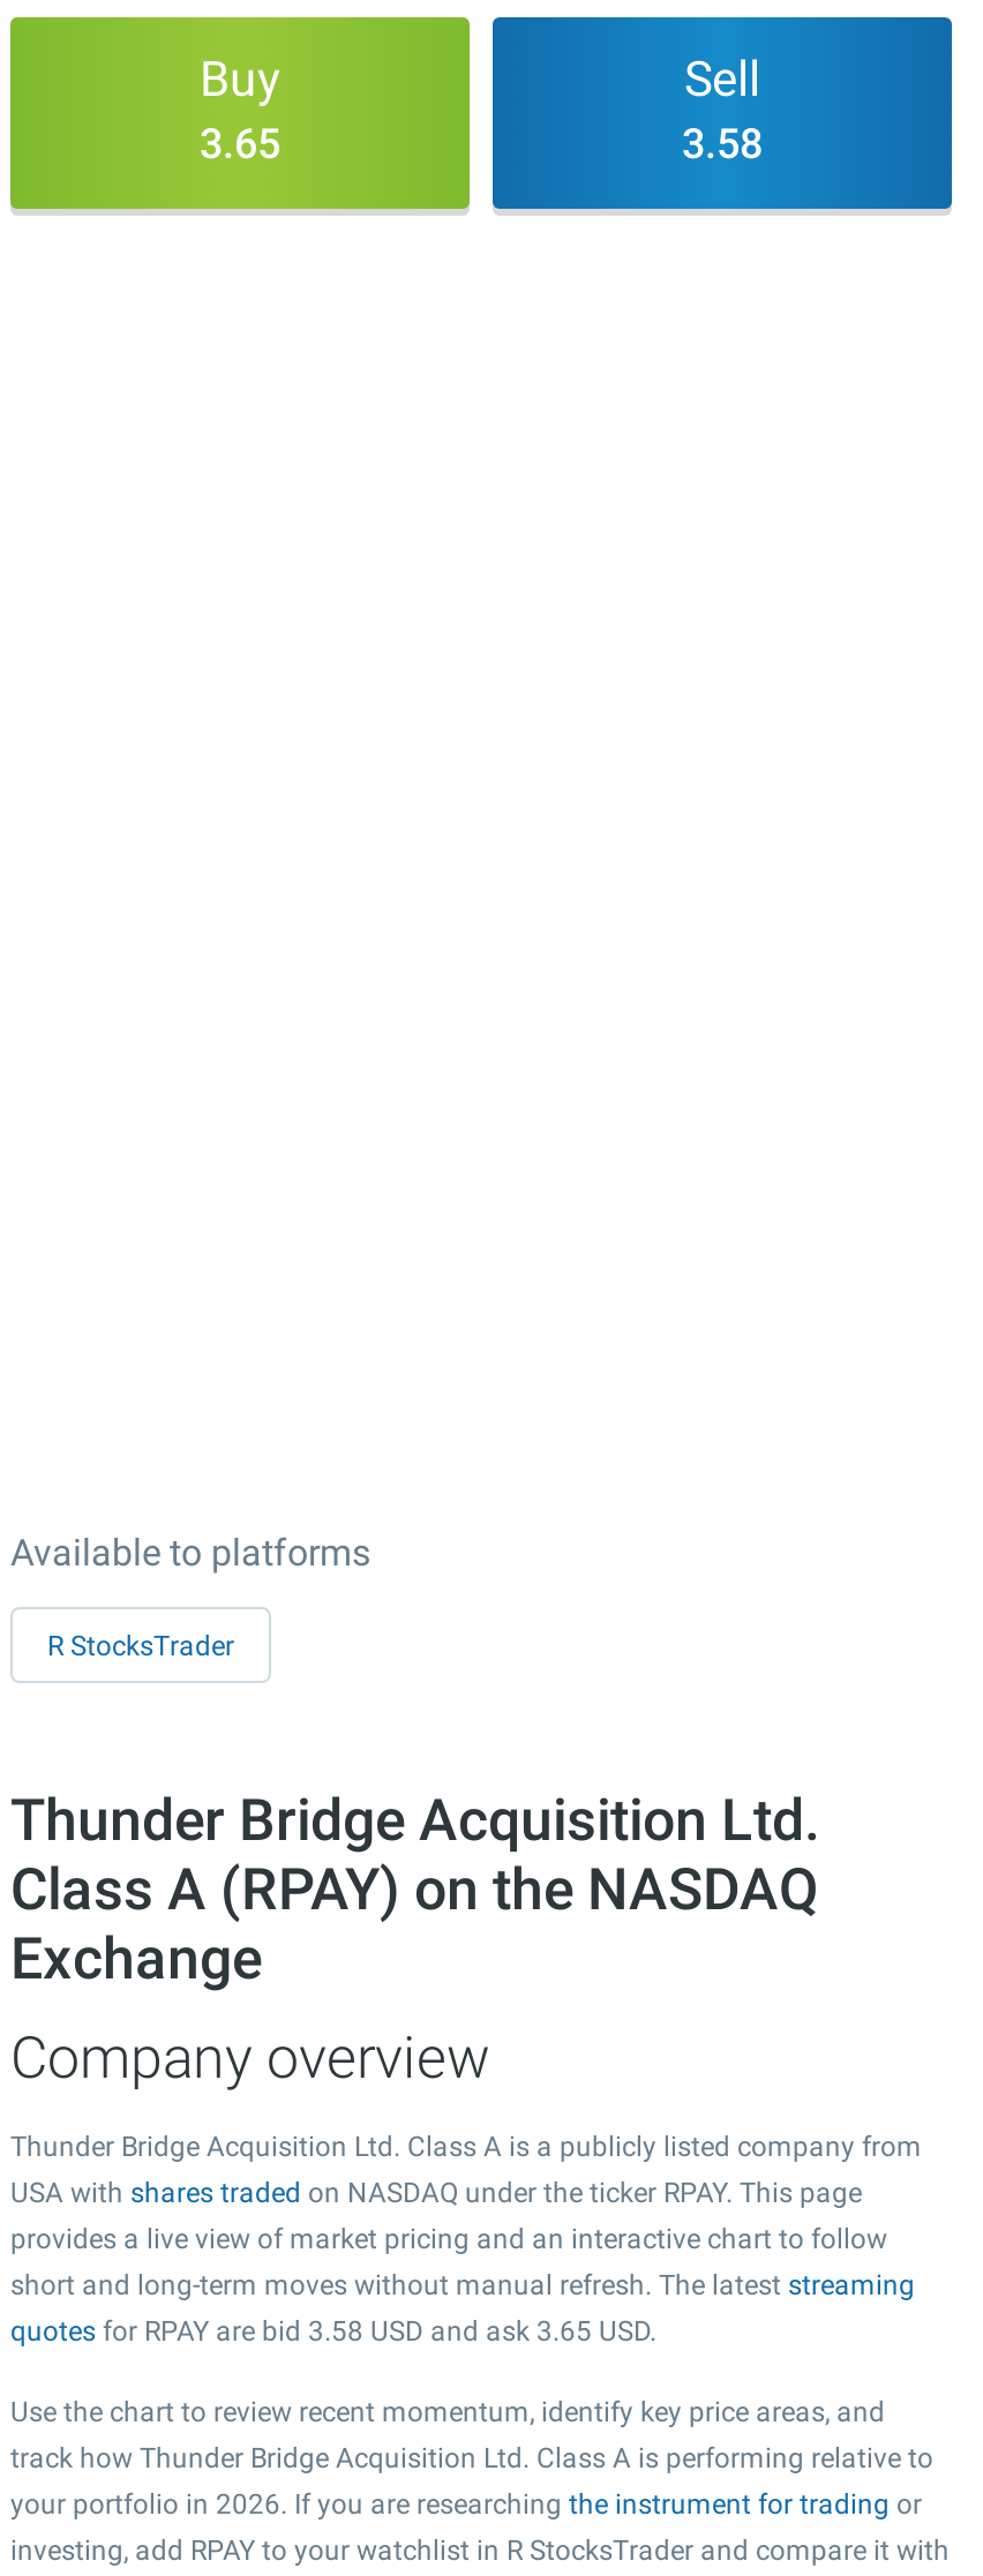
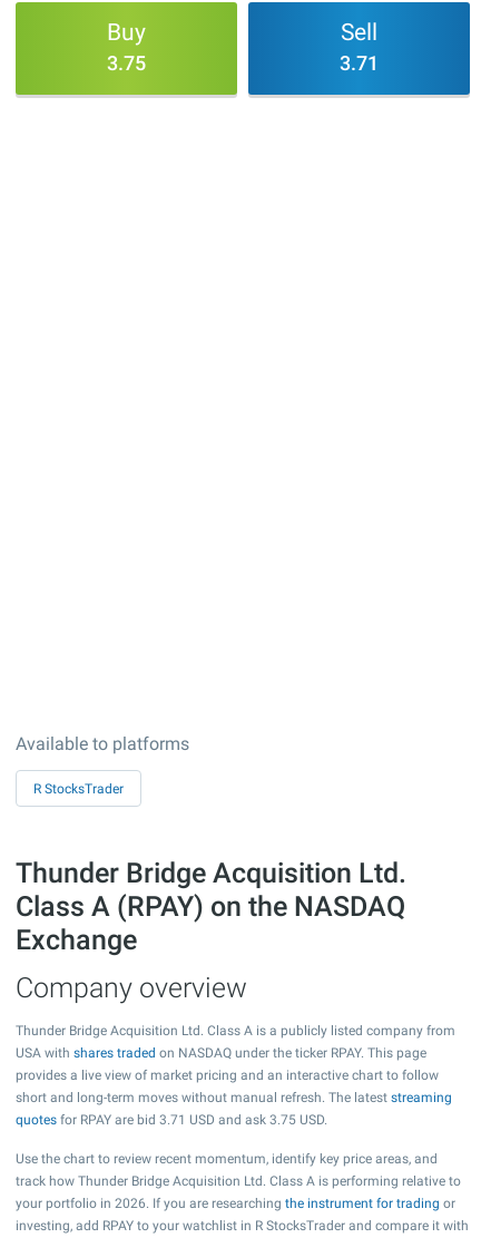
- 3.65
+ 3.75

- 3.58
+ 3.71

- quotes for RPAY are bid 3.58 USD and ask 3.65 USD.
+ quotes for RPAY are bid 3.71 USD and ask 3.75 USD.
